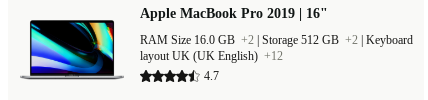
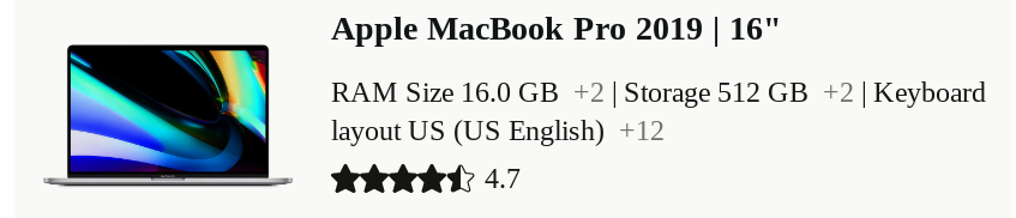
- layout UK (UK English) +12
+ layout US (US English) +12
